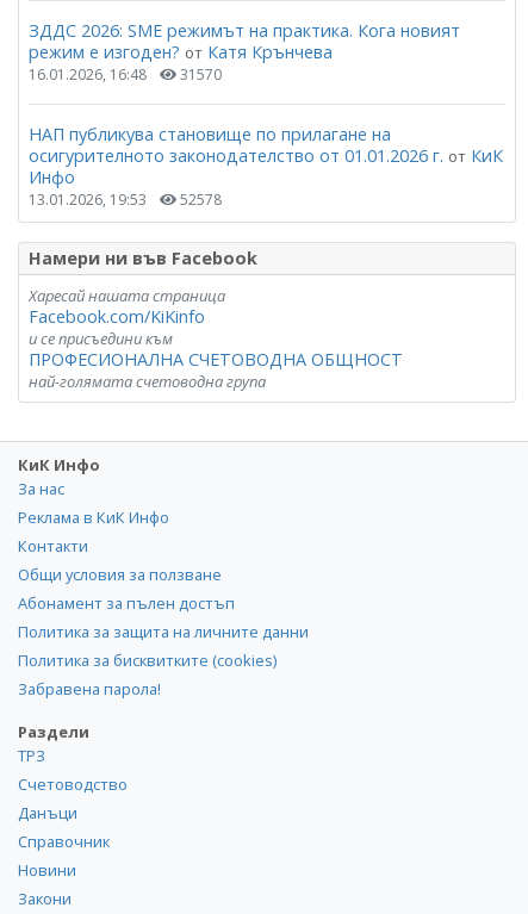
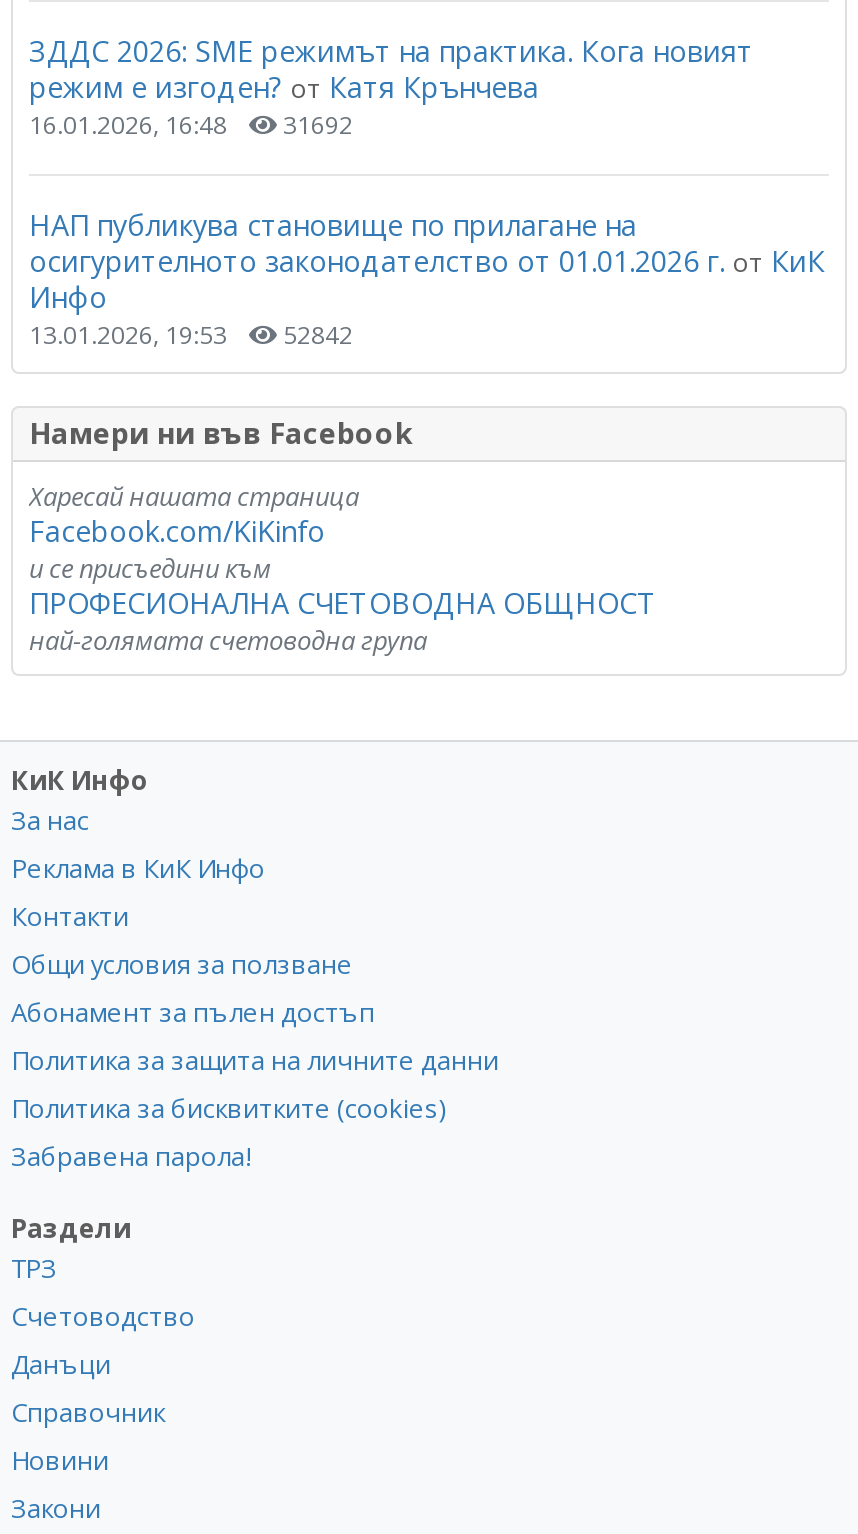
- 16.01.2026, 16:48 31570
+ 16.01.2026, 16:48 31692

- 13.01.2026, 19:53 52578
+ 13.01.2026, 19:53 52842
